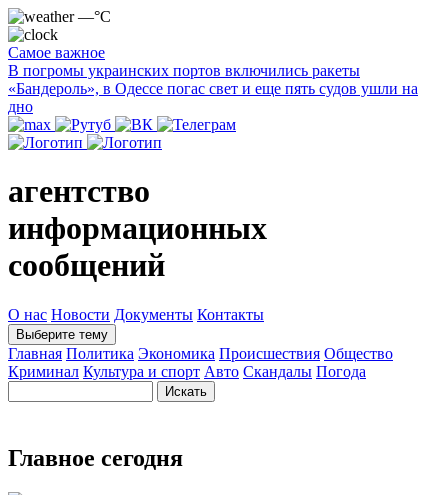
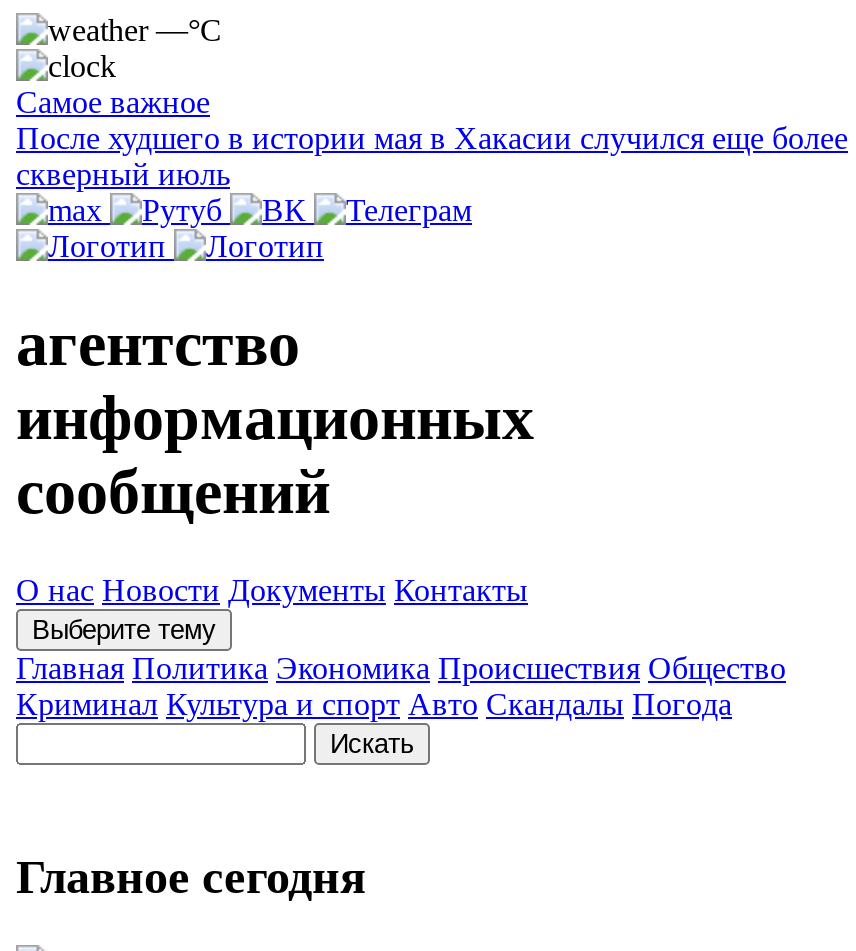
- В погромы украинских портов включились ракеты
- «Бандероль», в Одессе погас свет и еще пять судов ушли на
- дно
+ После худшего в истории мая в Хакасии случился еще более
+ скверный июль
